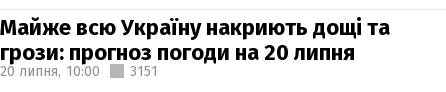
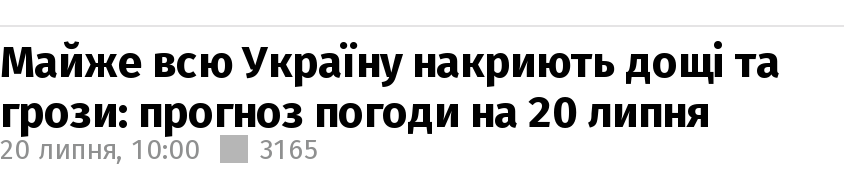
- 20 липня, 10:00 3151
+ 20 липня, 10:00 3165
